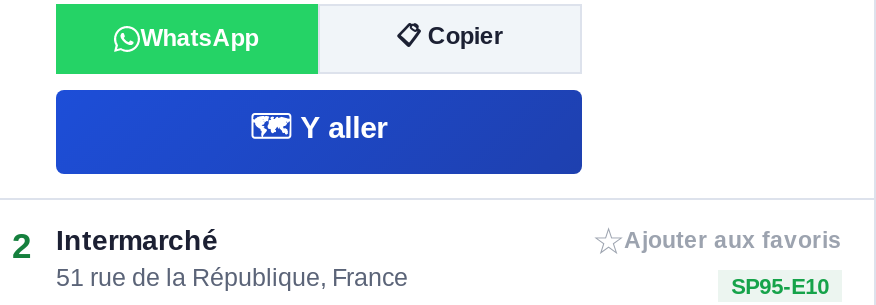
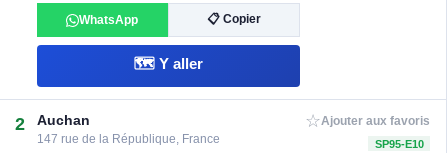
- Intermarché
- 51 rue de la République, France
+ Auchan
+ 147 rue de la République, France
